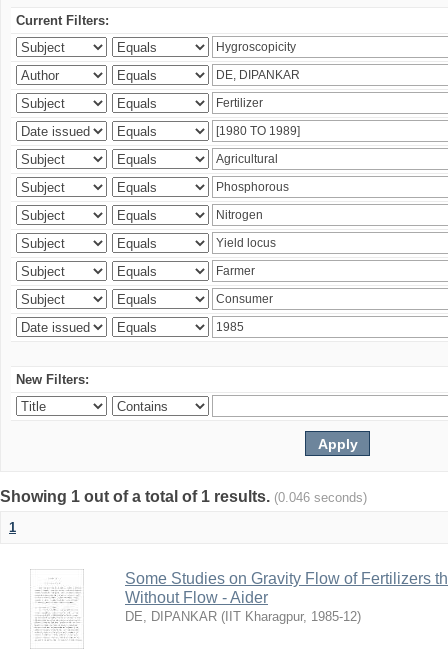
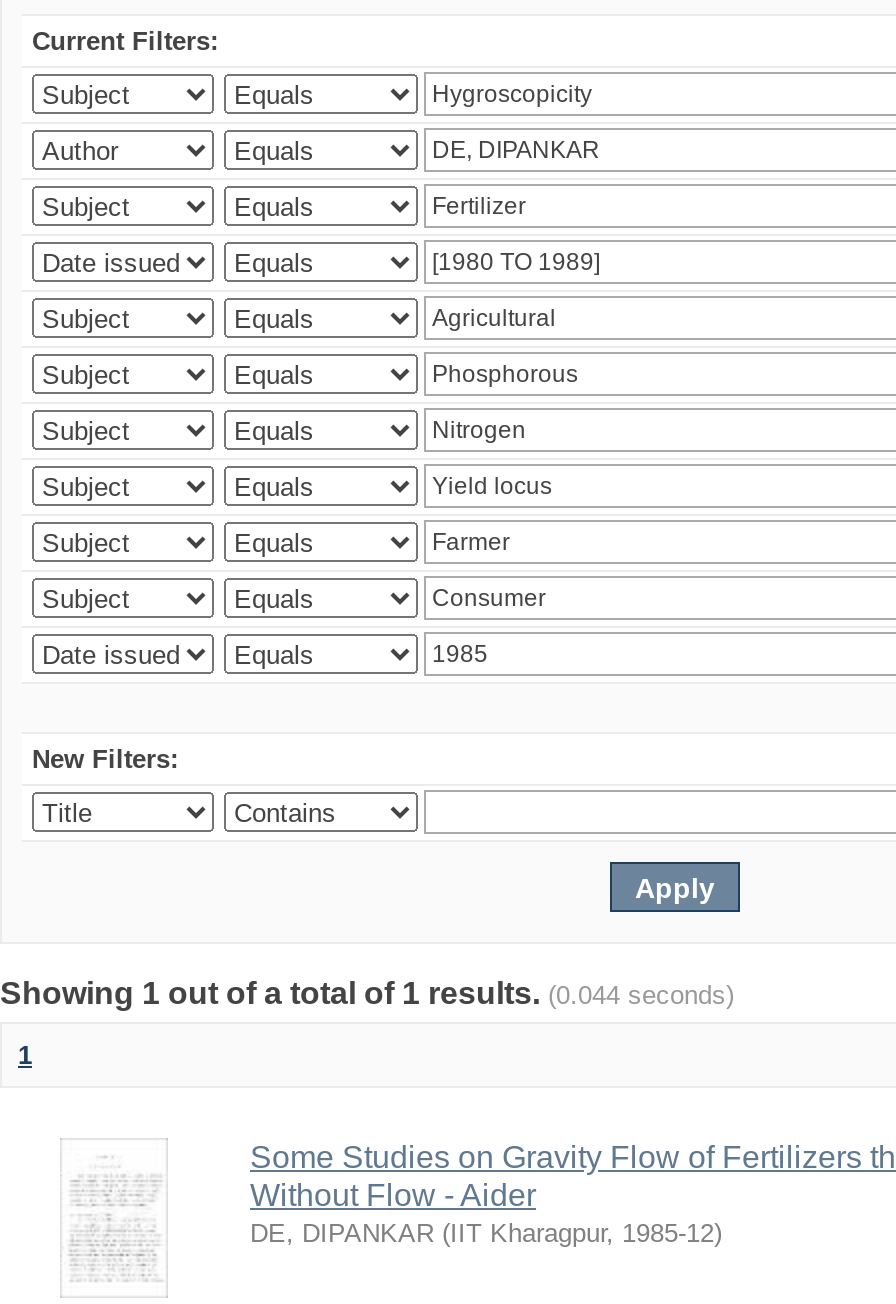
- Showing 1 out of a total of 1 results. (0.046 seconds)
+ Showing 1 out of a total of 1 results. (0.044 seconds)
